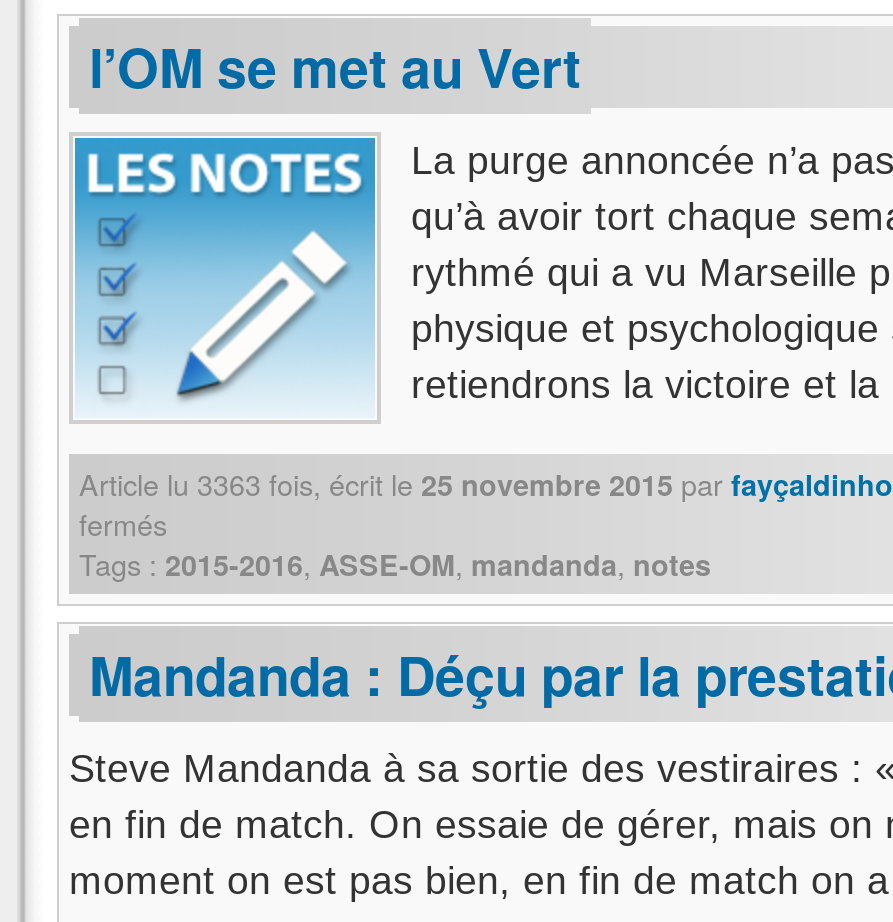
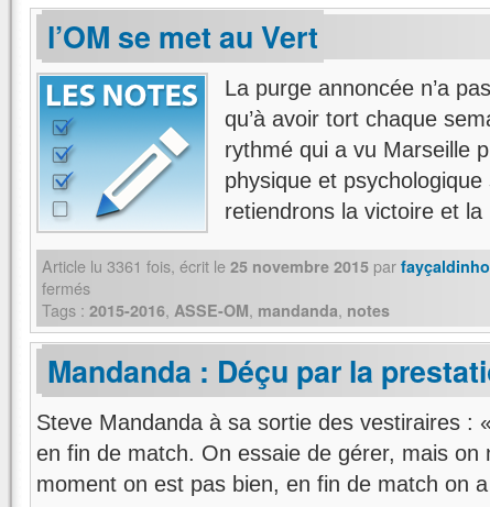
- Article lu 3363 fois, écrit le 25 novembre 2015 par fayçaldinho
+ Article lu 3361 fois, écrit le 25 novembre 2015 par fayçaldinho
